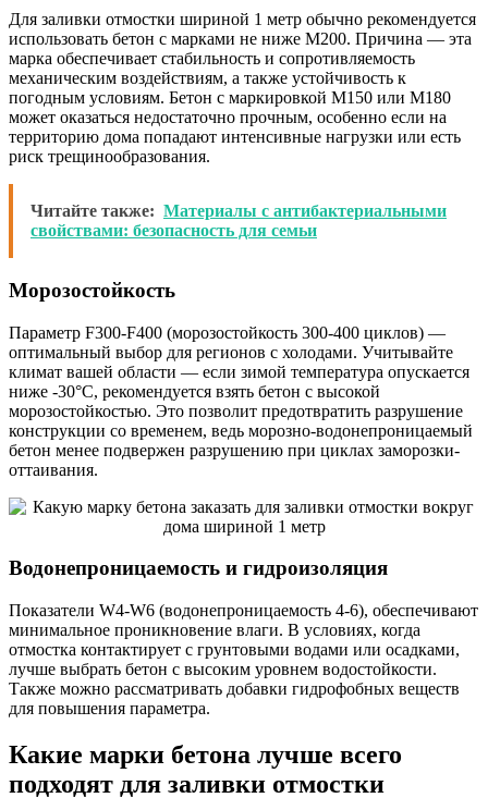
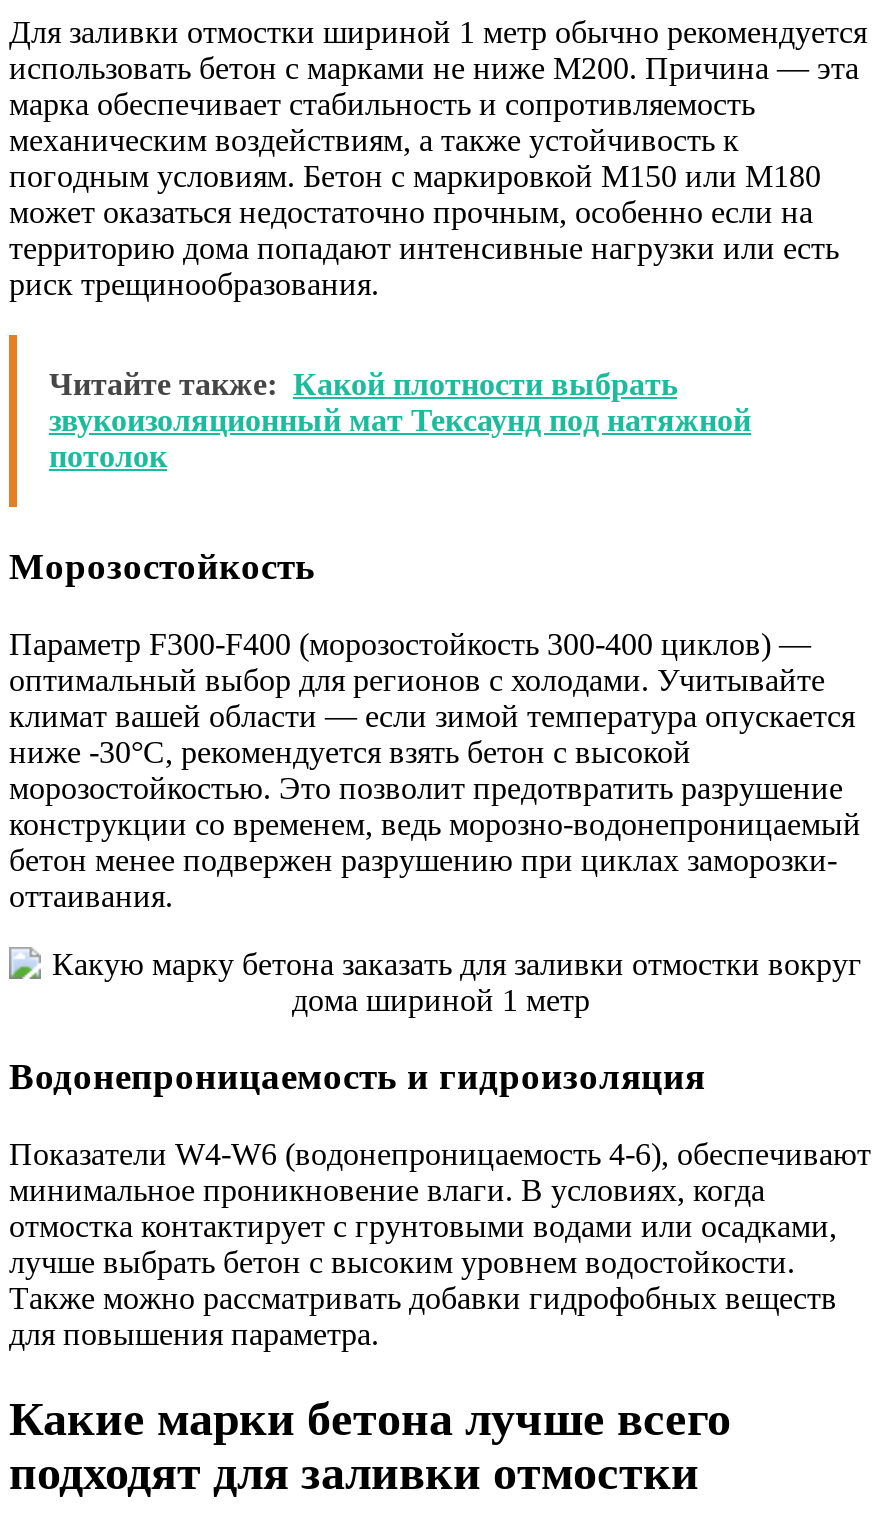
- Читайте также: Материалы с антибактериальными
- свойствами: безопасность для семьи
+ Читайте также: Какой плотности выбрать
+ звукоизоляционный мат Тексаунд под натяжной
+ потолок
